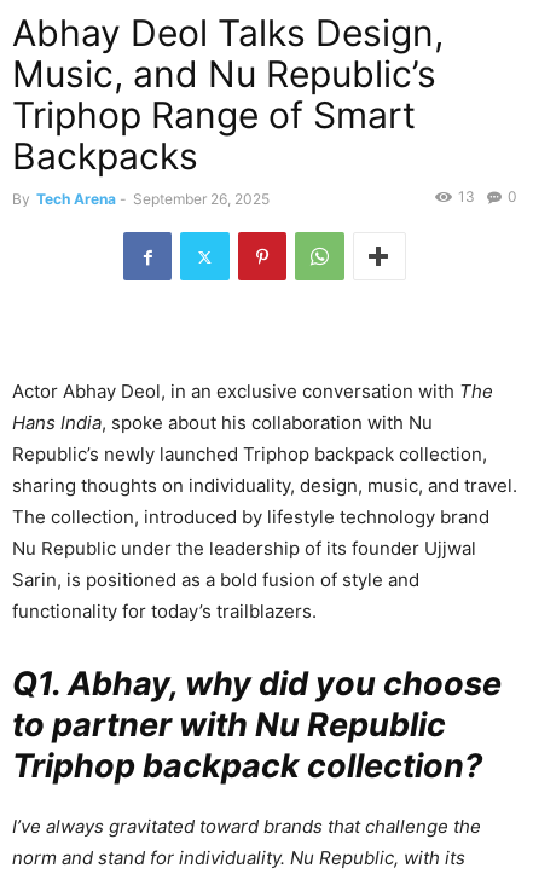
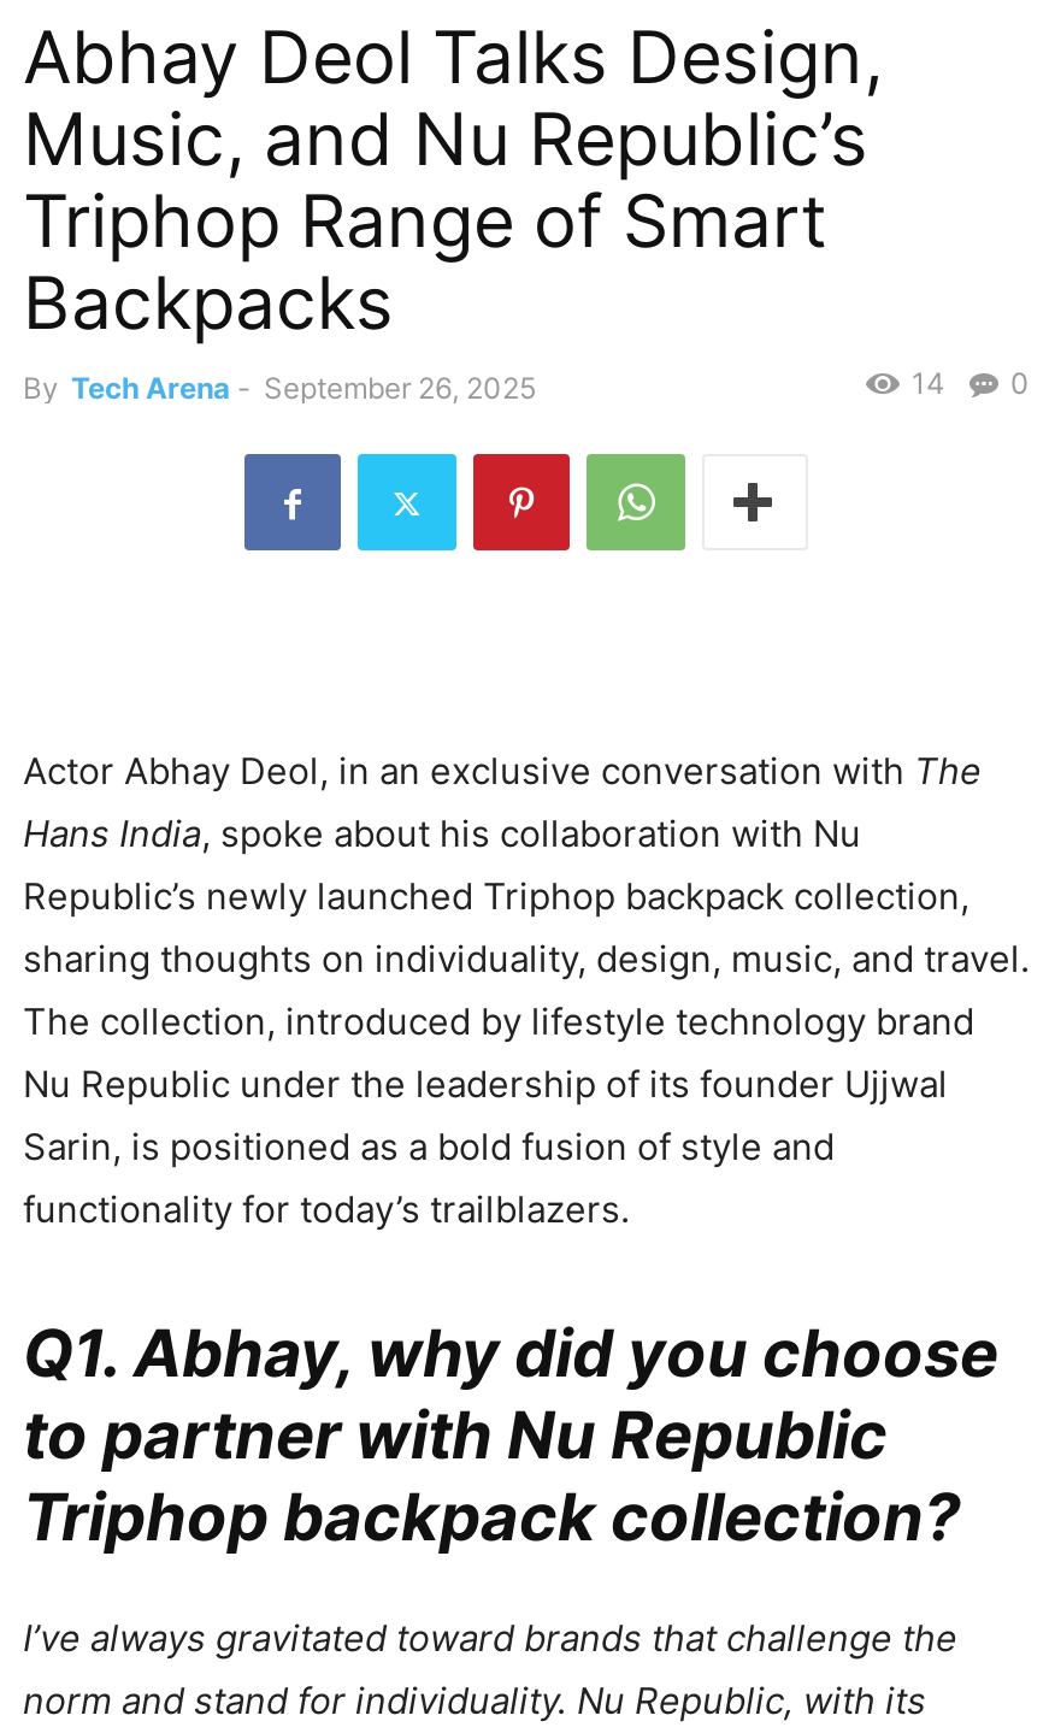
- 13 0
+ 14 0
